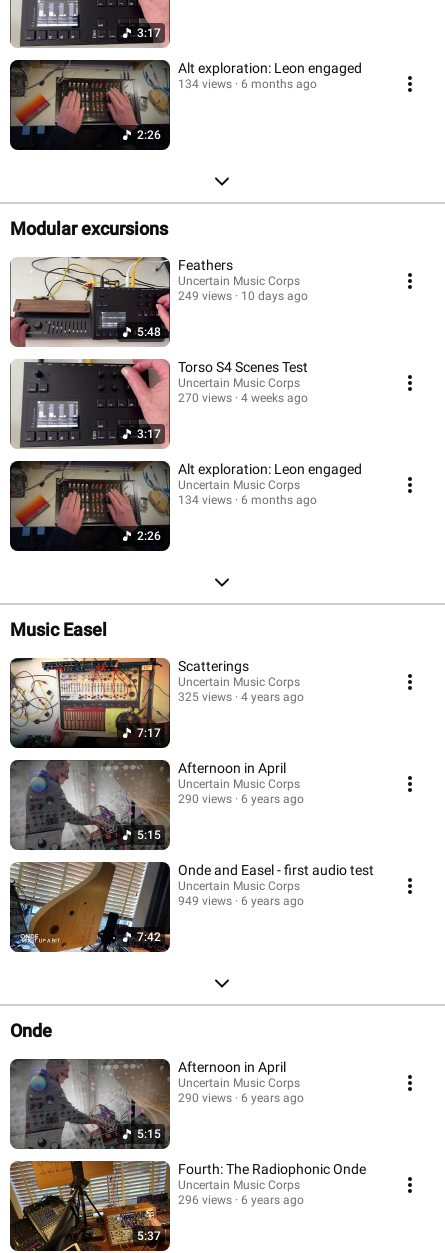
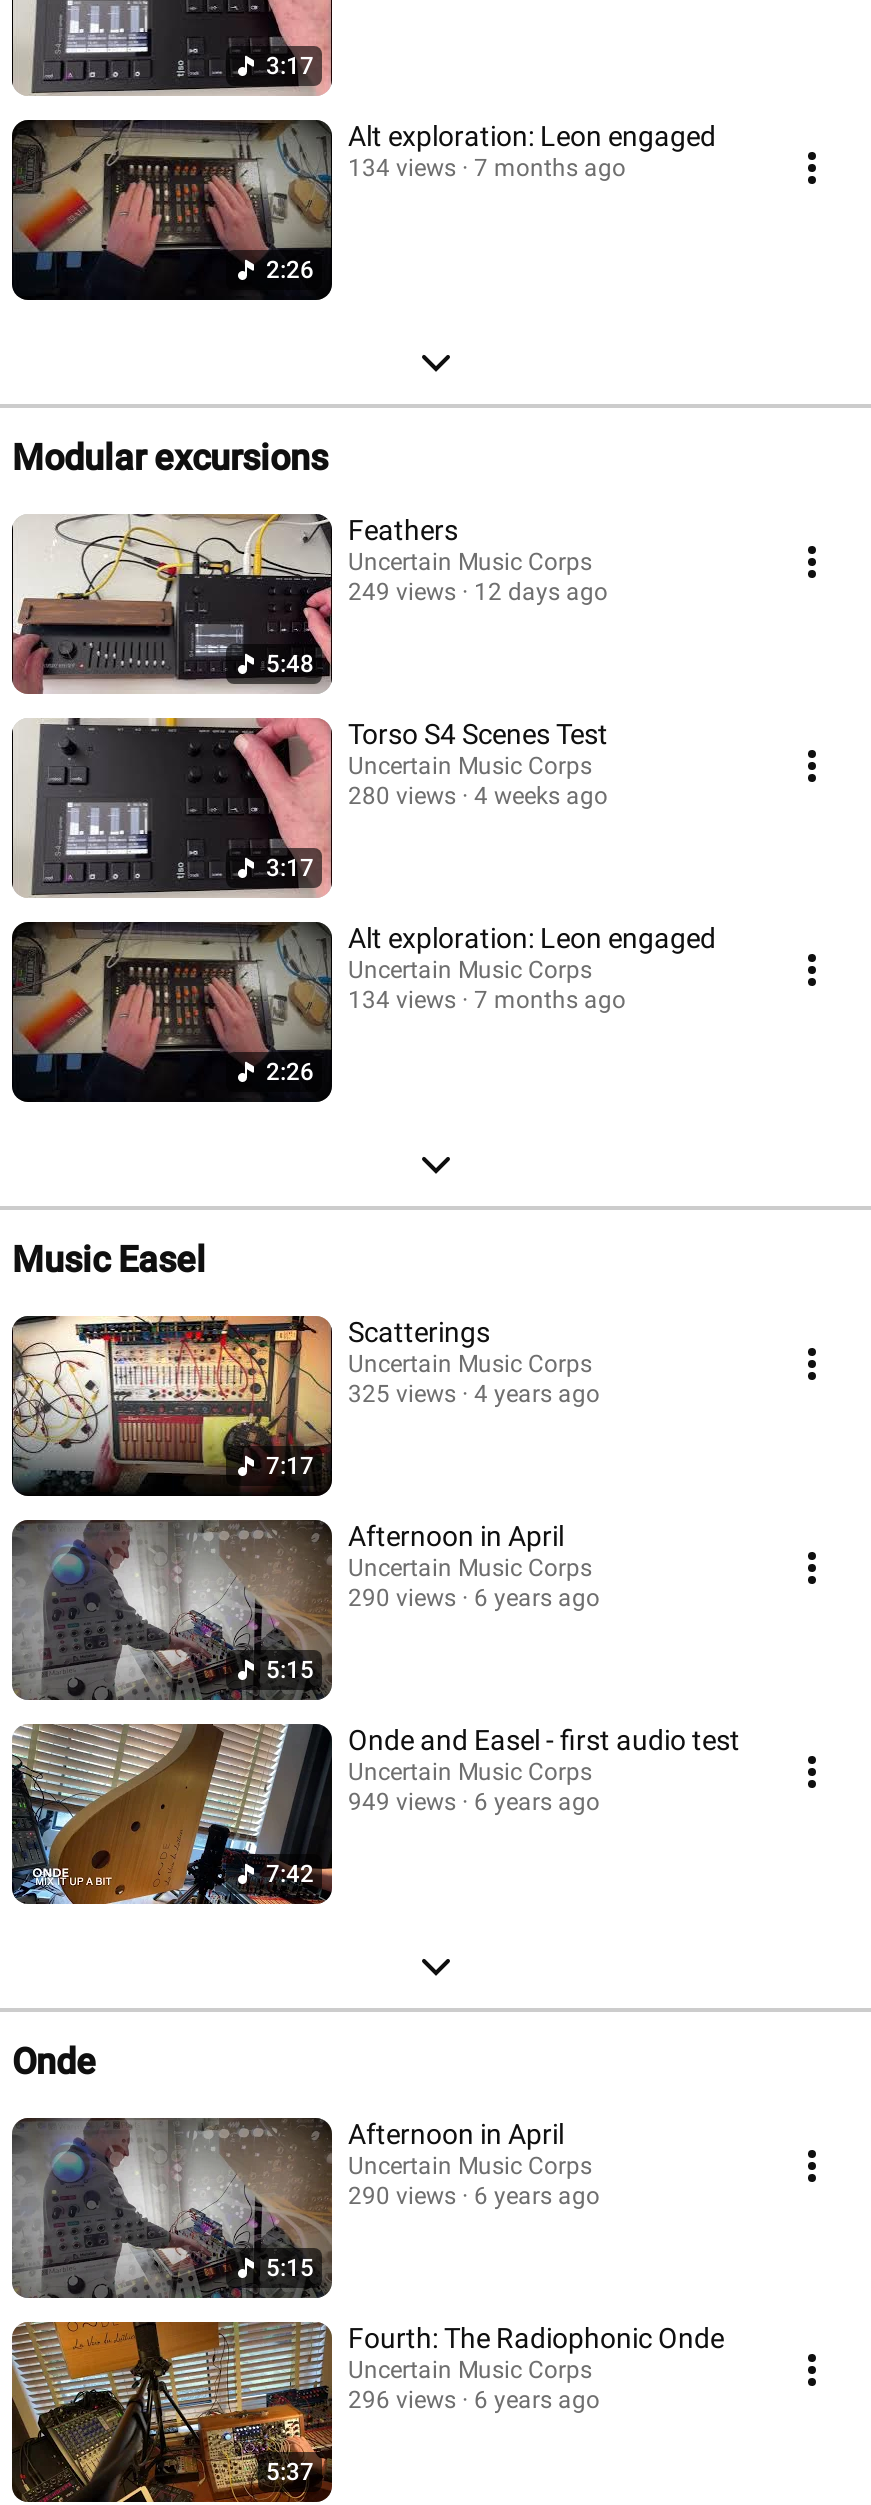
- 134 views 6 months ago
+ 134 views 7 months ago

- 249 views 10 days ago
+ 249 views 12 days ago

- 270 views 4 weeks ago
+ 280 views 4 weeks ago

- 134 views 6 months ago
+ 134 views 7 months ago
